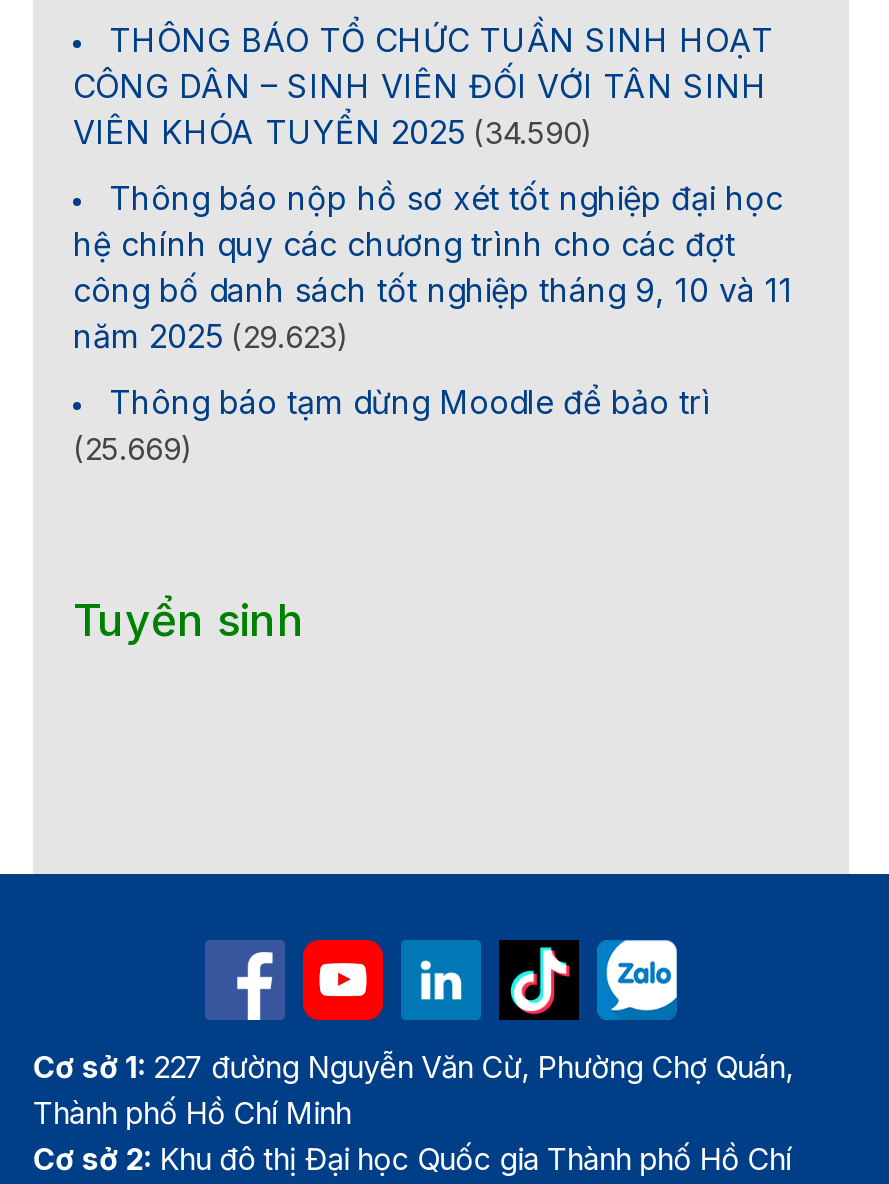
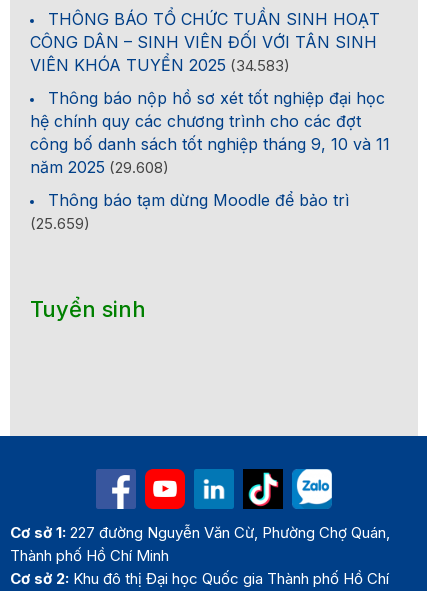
- VIÊN KHÓA TUYỂN 2025 (34.590)
+ VIÊN KHÓA TUYỂN 2025 (34.583)

- năm 2025 (29.623)
+ năm 2025 (29.608)

- (25.669)
+ (25.659)
